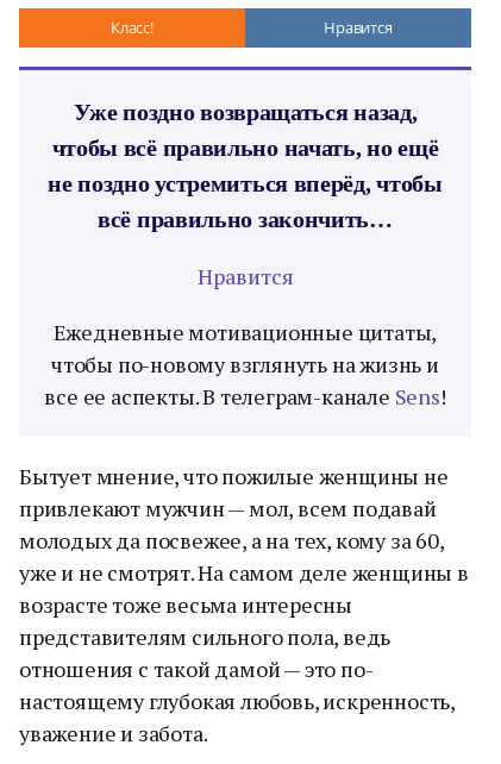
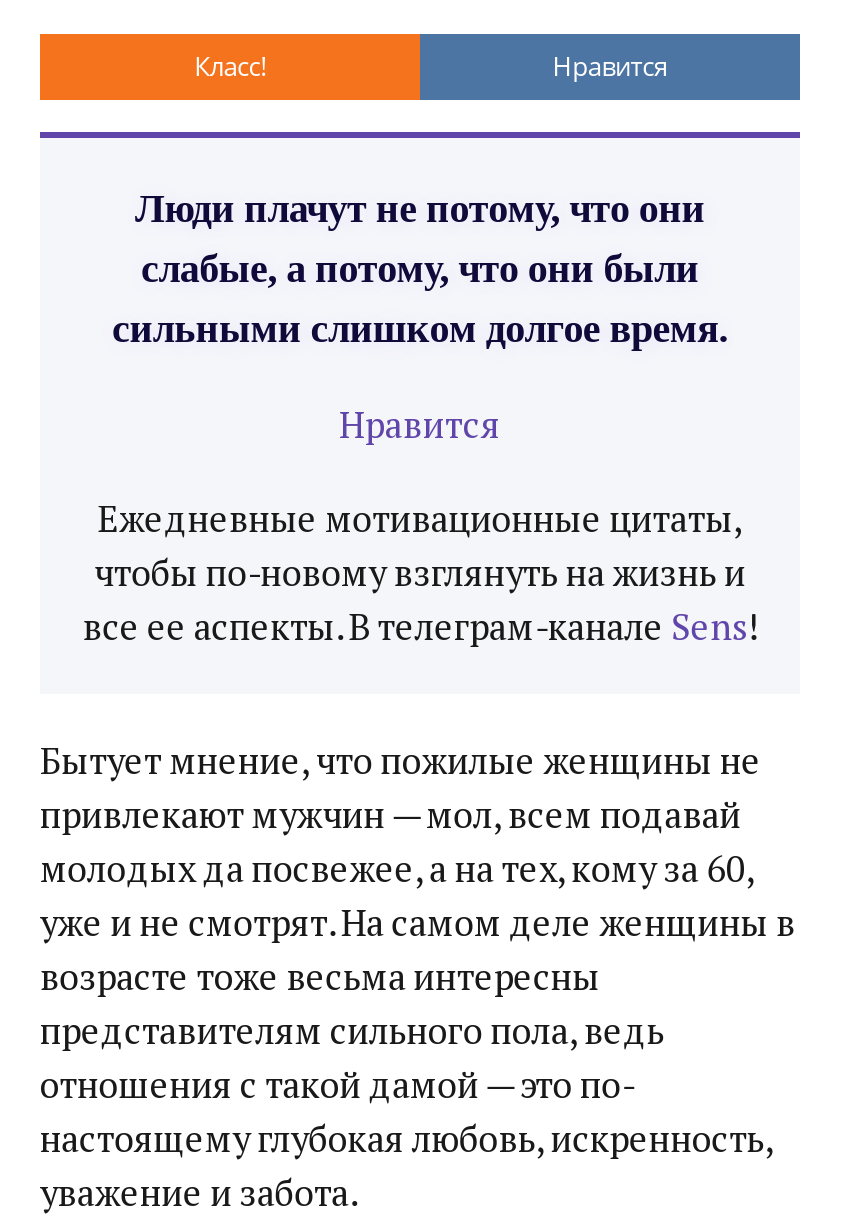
- Уже поздно возвращаться назад,
- чтобы всё правильно начать, но ещё
- не поздно устремиться вперёд, чтобы
- всё правильно закончить…
+ Люди плачут не потому, что они
+ слабые, а потому, что они были
+ сильными слишком долгое время.
